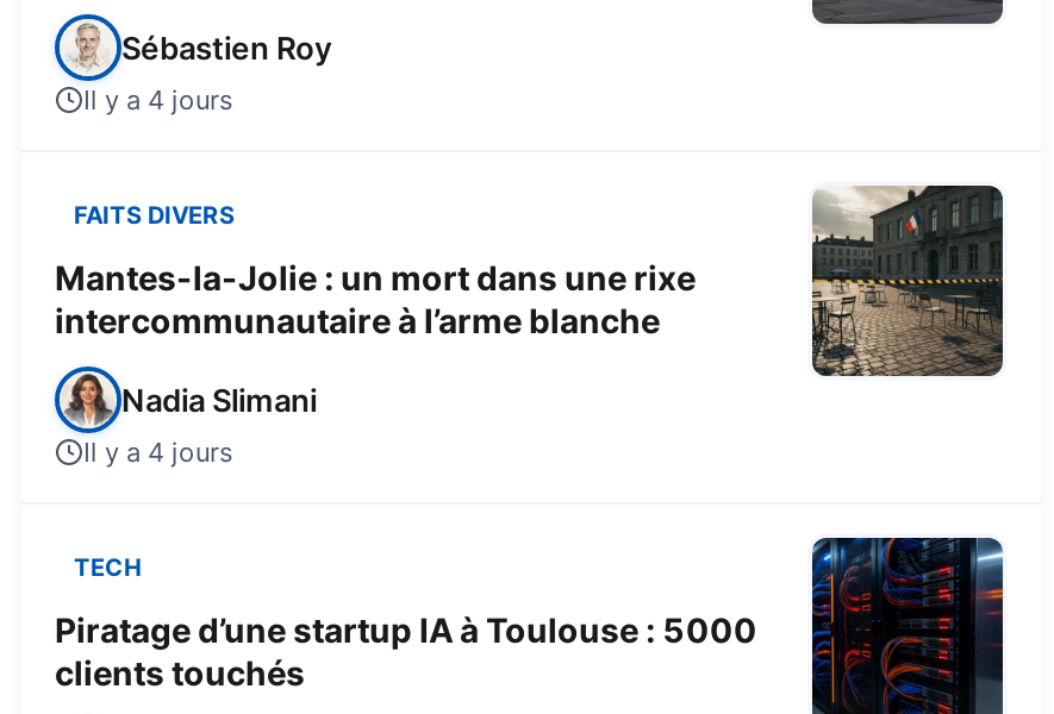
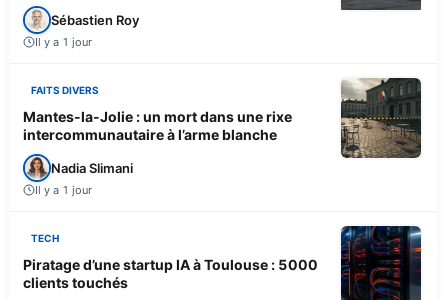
- Il y a 4 jours
+ Il y a 1 jour

- Il y a 4 jours
+ Il y a 1 jour
